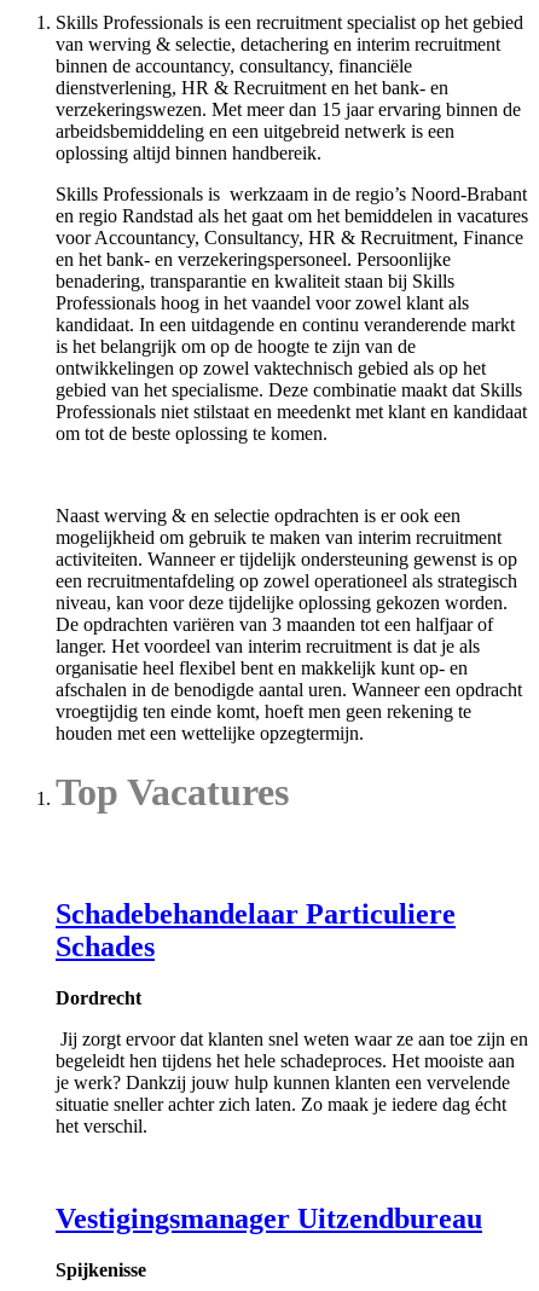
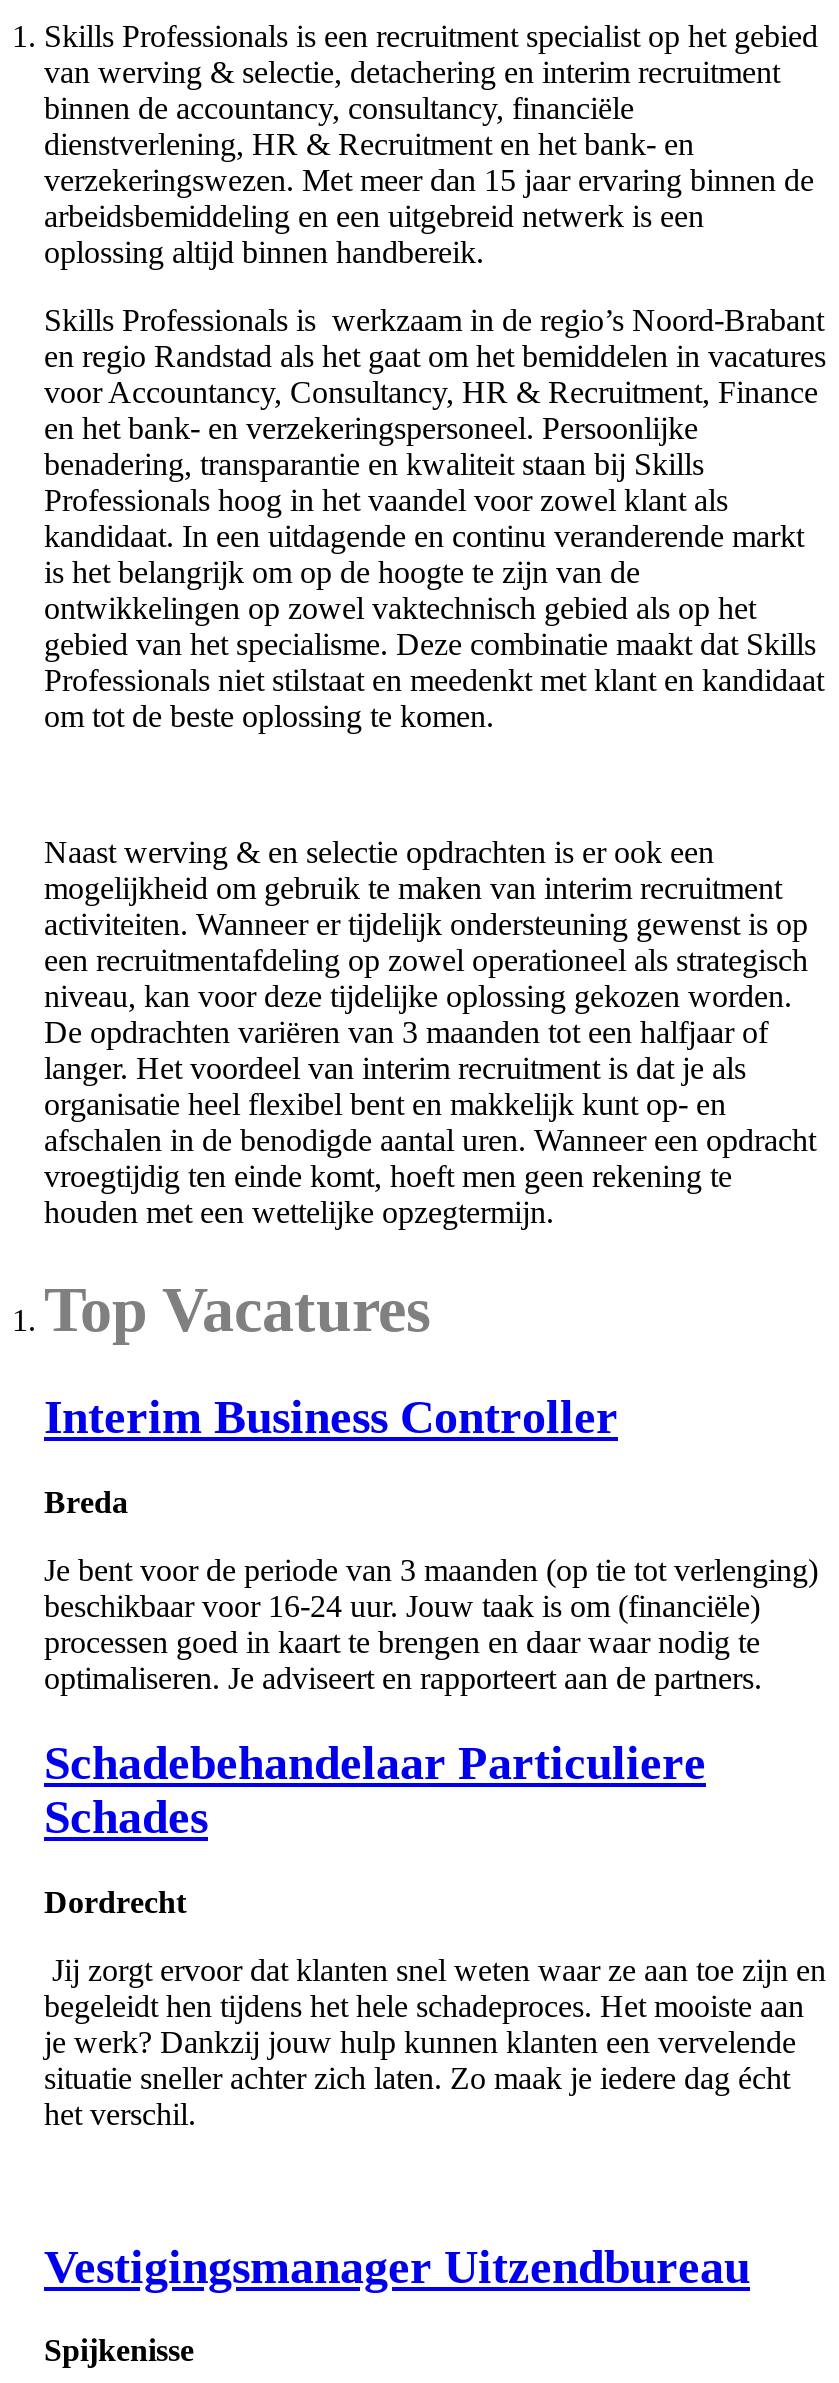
+ Interim Business Controller
+ Breda
+ Je bent voor de periode van 3 maanden (op tie tot verlenging)
+ beschikbaar voor 16-24 uur. Jouw taak is om (financiële)
+ processen goed in kaart te brengen en daar waar nodig te
+ optimaliseren. Je adviseert en rapporteert aan de partners.
